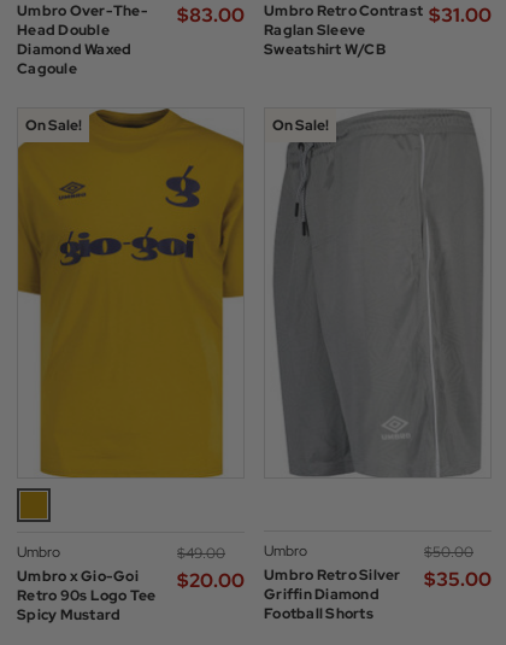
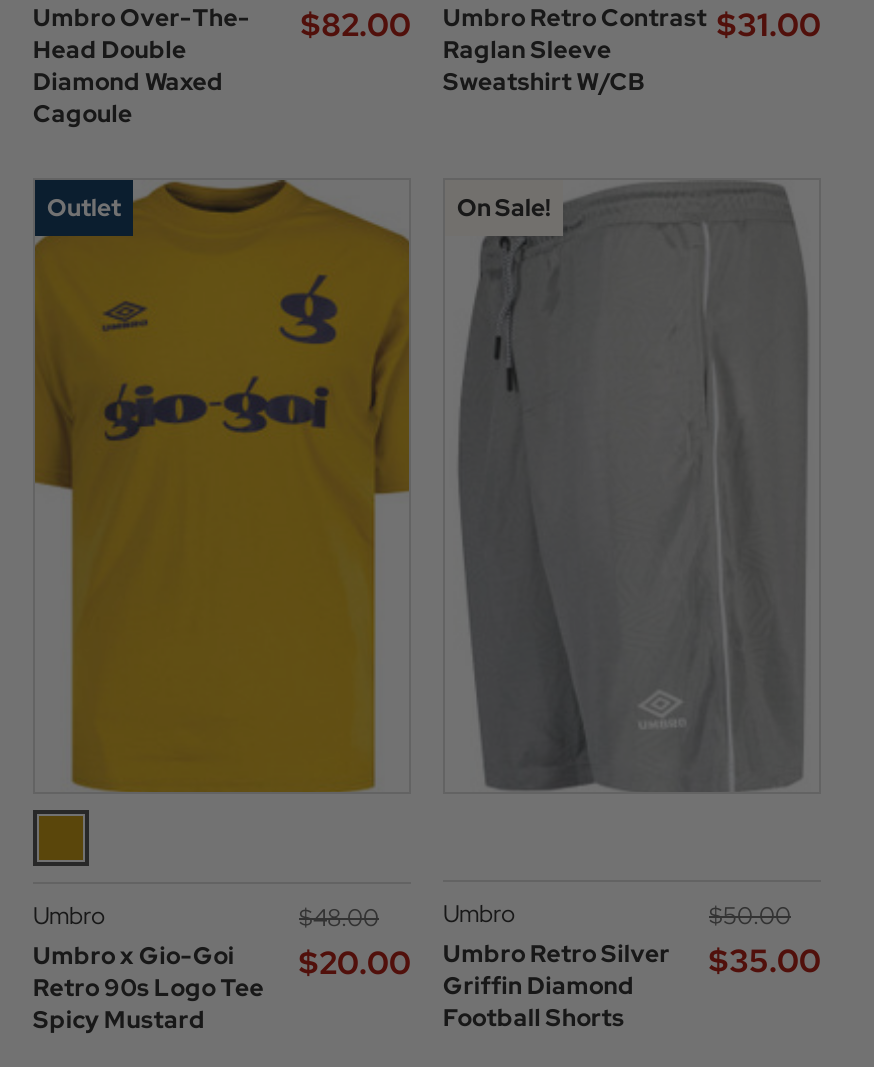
- Umbro Over-The- $‌83.00 Umbro Retro Contrast $‌31.00
+ Umbro Over-The- $‌82.00 Umbro Retro Contrast $‌31.00

- On Sale!
+ Outlet

- $‌49.00 Umbro
+ $‌48.00 Umbro
